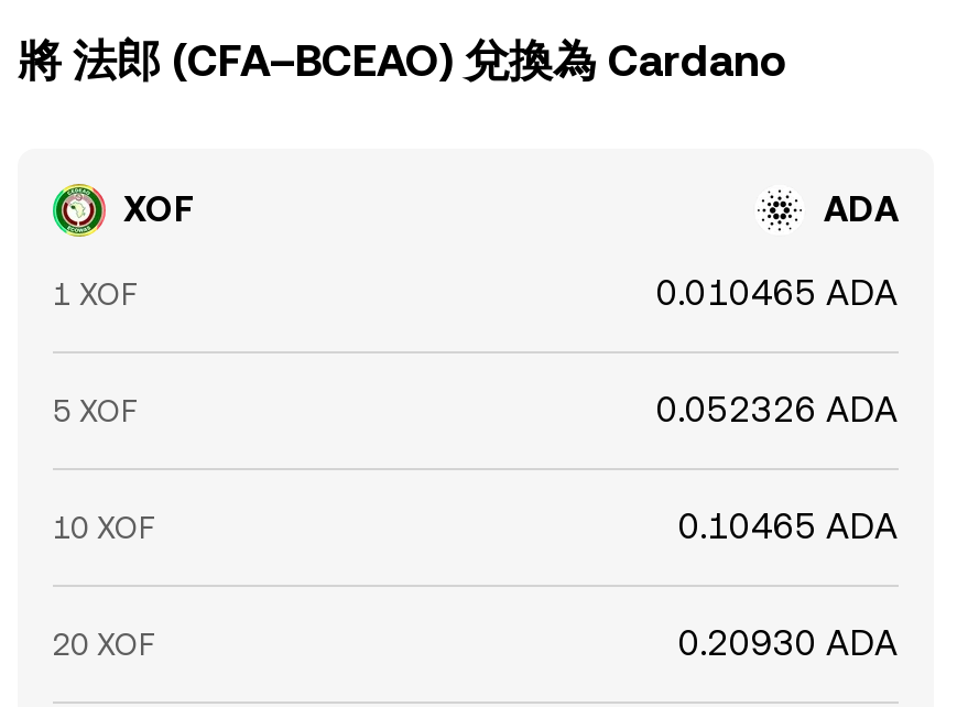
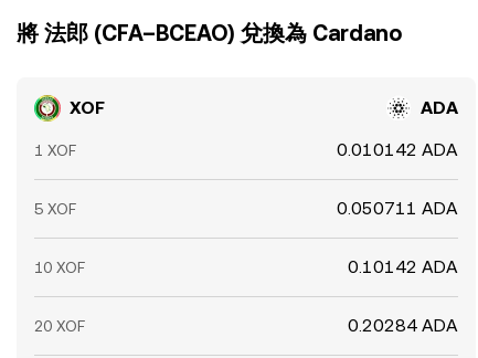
- 0.010465 ADA
+ 0.010142 ADA

- 0.052326 ADA
+ 0.050711 ADA

- 0.10465 ADA
+ 0.10142 ADA

- 0.20930 ADA
+ 0.20284 ADA
